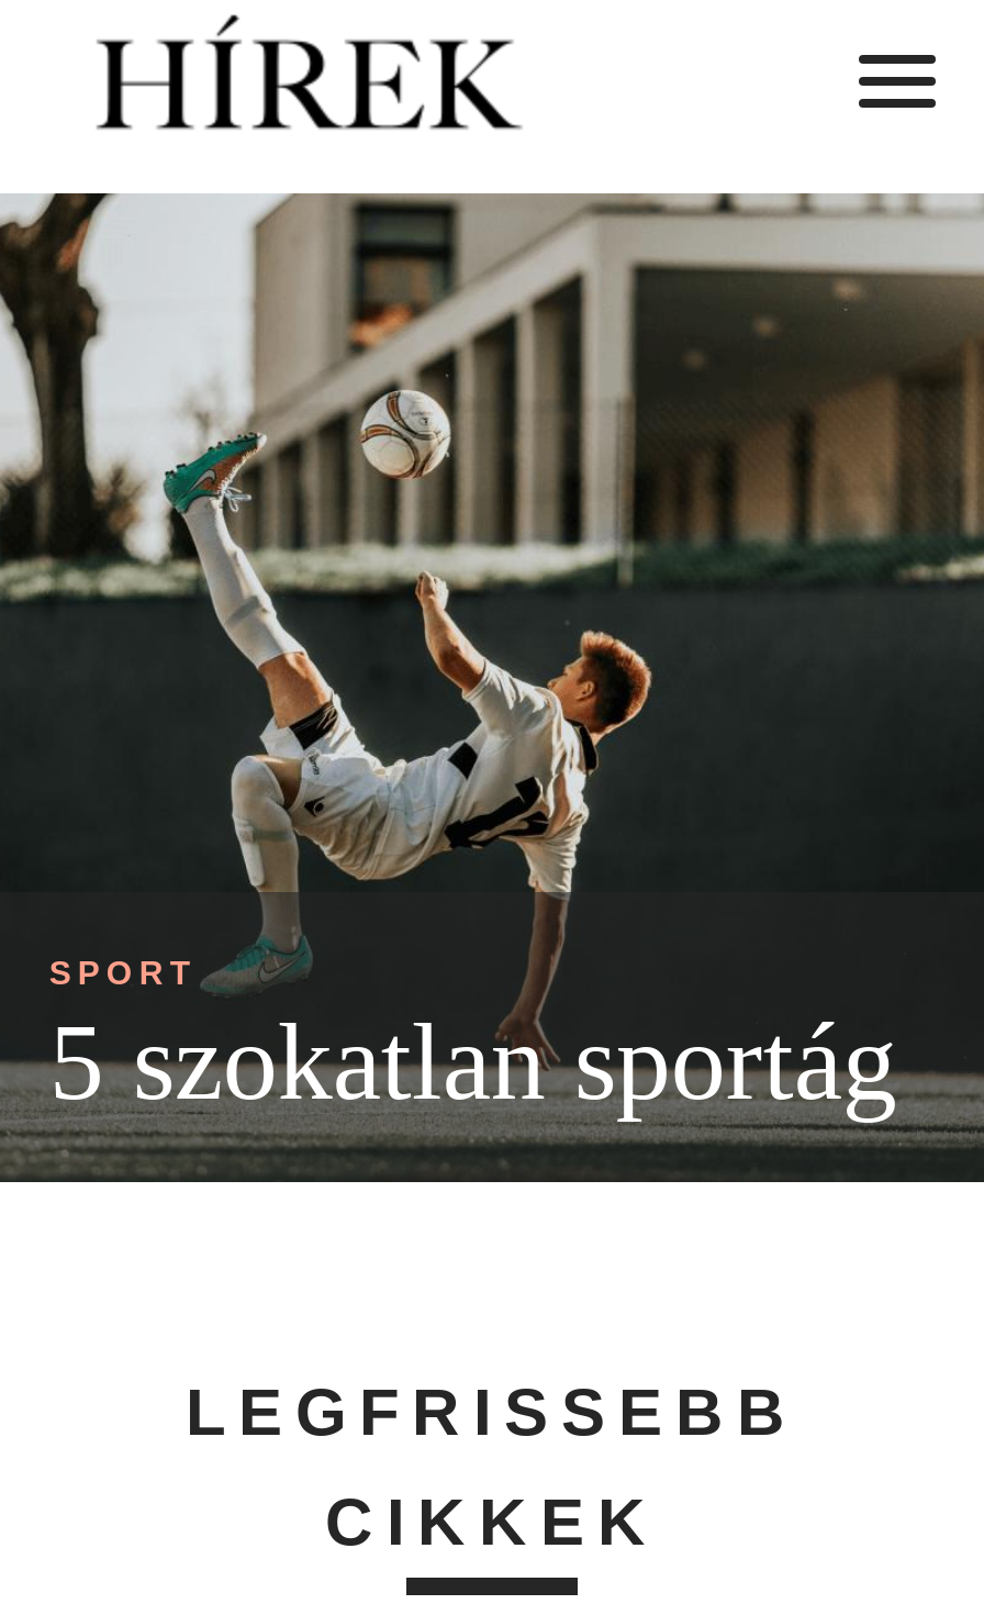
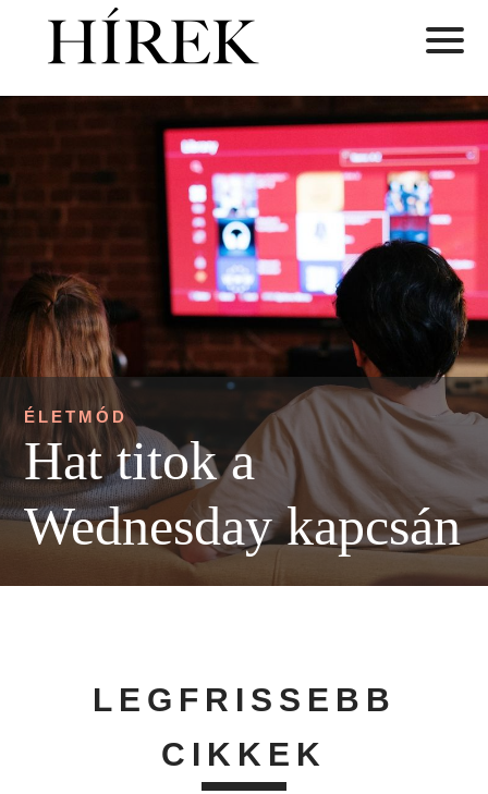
- [image]
- SPORT
- 5 szokatlan sportág
+ [image]
+ ÉLETMÓD
+ Hat titok a
+ Wednesday kapcsán
